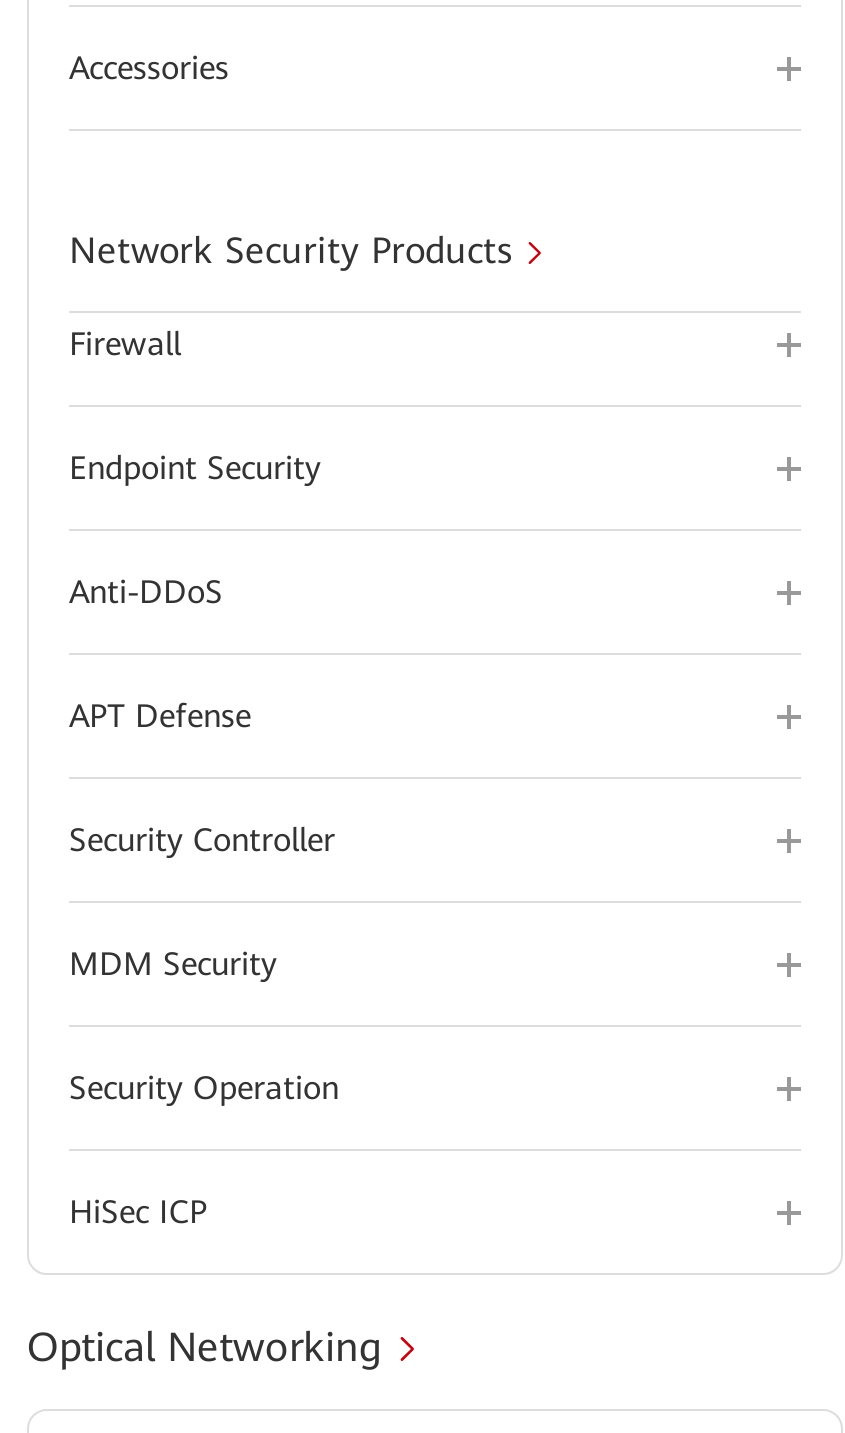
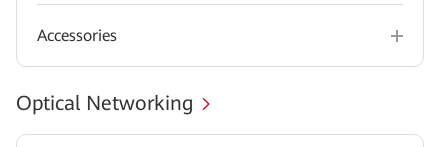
- Network Security Products
- Firewall
- Endpoint Security
- Anti-DDoS
- APT Defense
- Security Controller
- MDM Security
- Security Operation
- HiSec ICP
